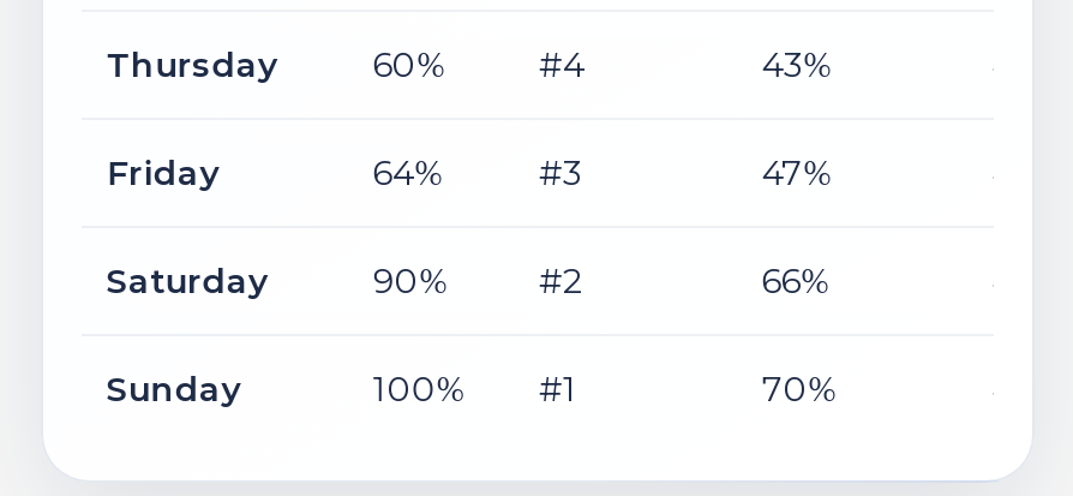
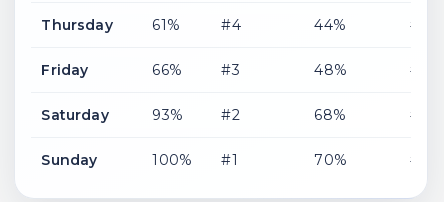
- 60%
+ 61%

- 43%
+ 44%

- 64%
+ 66%

- 47%
+ 48%

- 90%
+ 93%

- 66%
+ 68%
